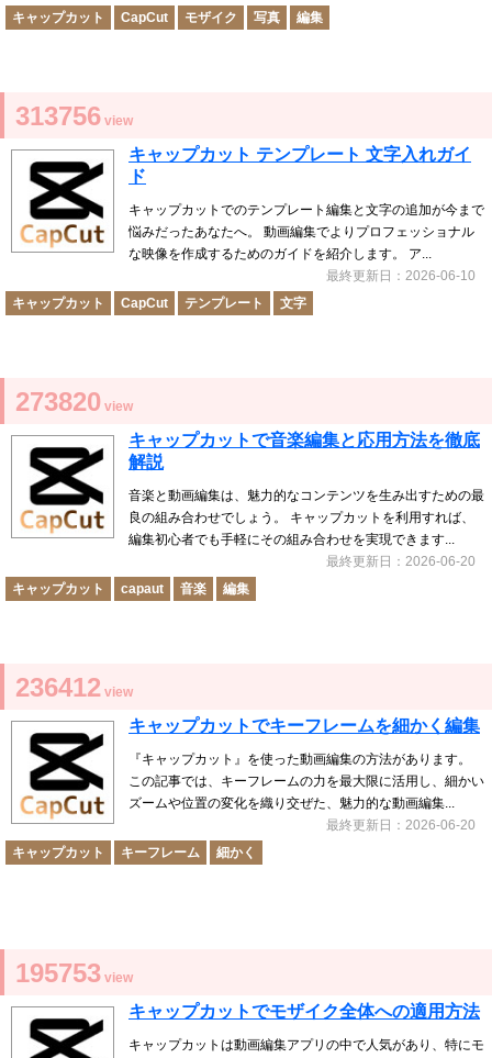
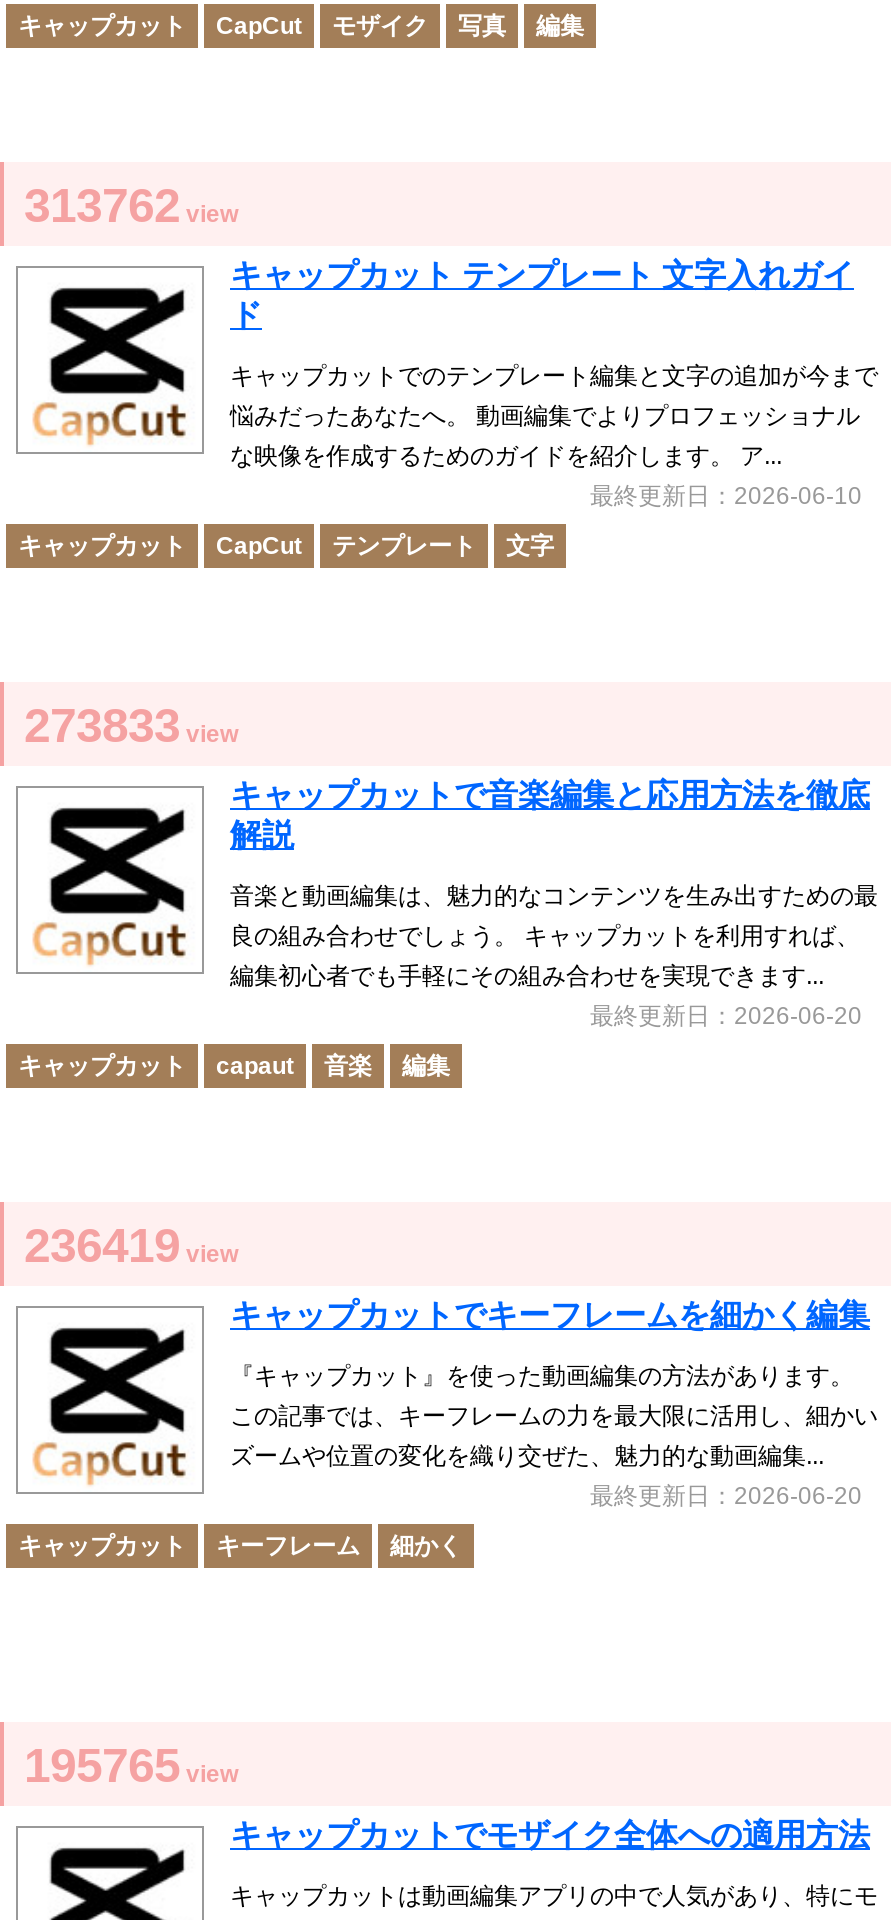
- 313756view
+ 313762view

- 273820view
+ 273833view

- 236412view
+ 236419view

- 195753view
+ 195765view
